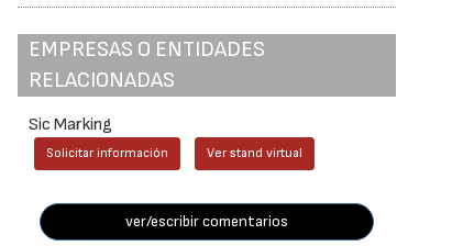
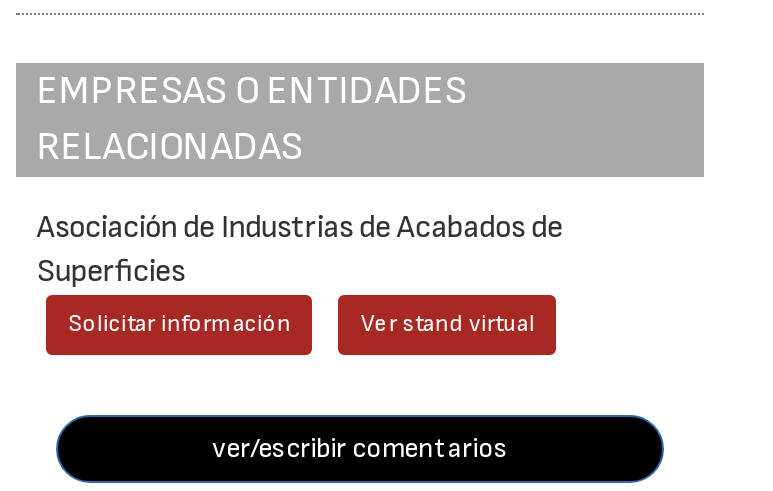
- Sic Marking
+ Asociación de Industrias de Acabados de
+ Superficies
